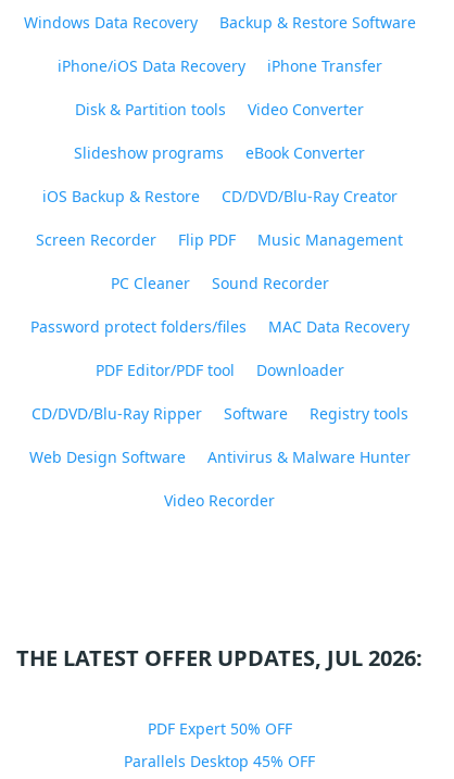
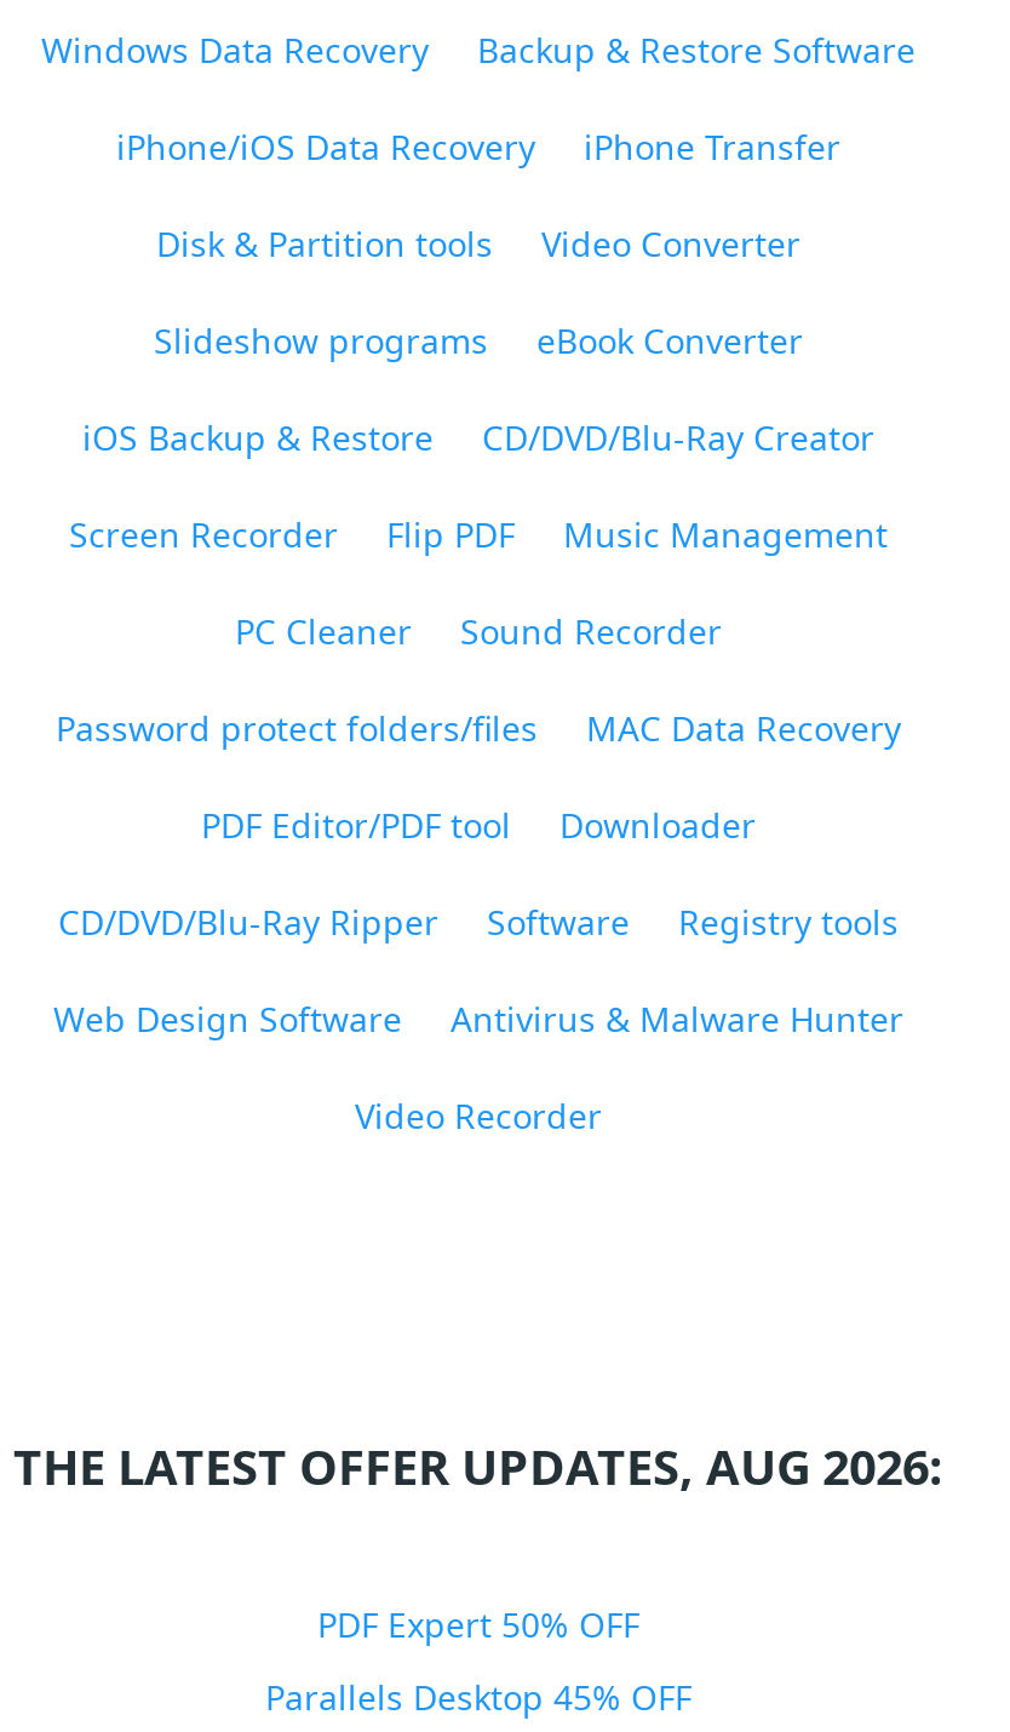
- THE LATEST OFFER UPDATES, JUL 2026:
+ THE LATEST OFFER UPDATES, AUG 2026:
